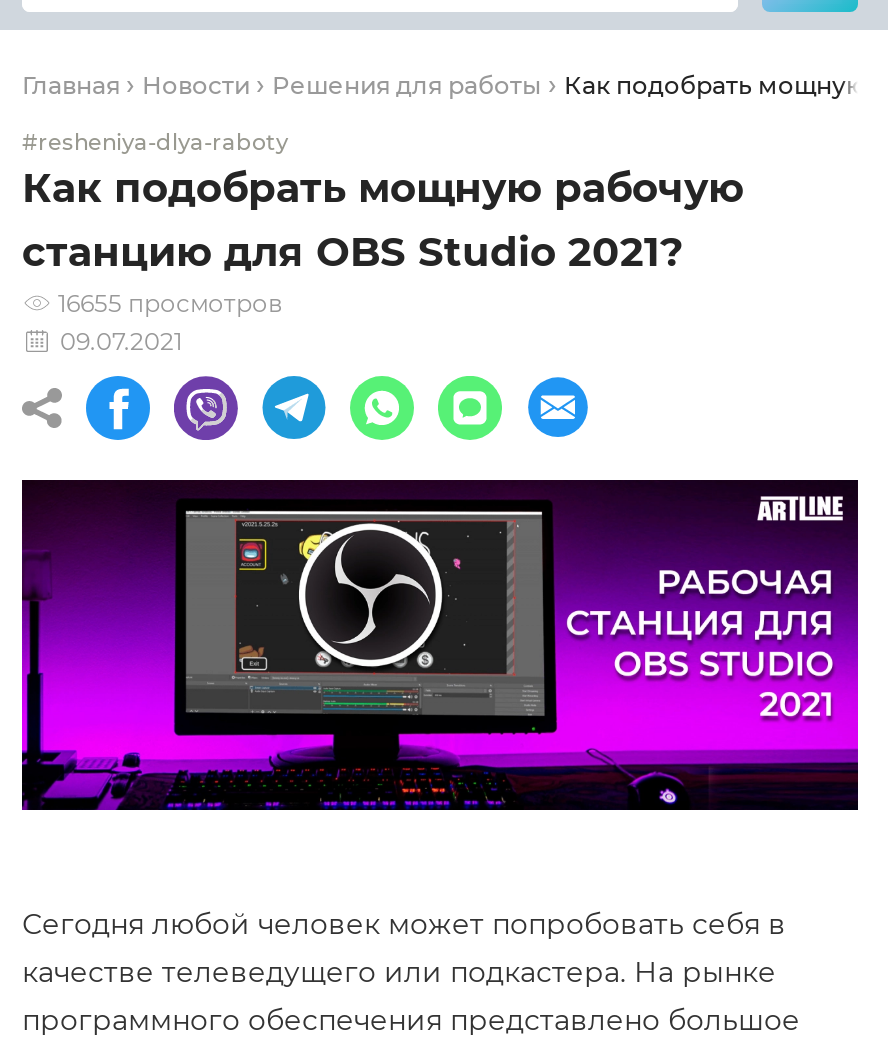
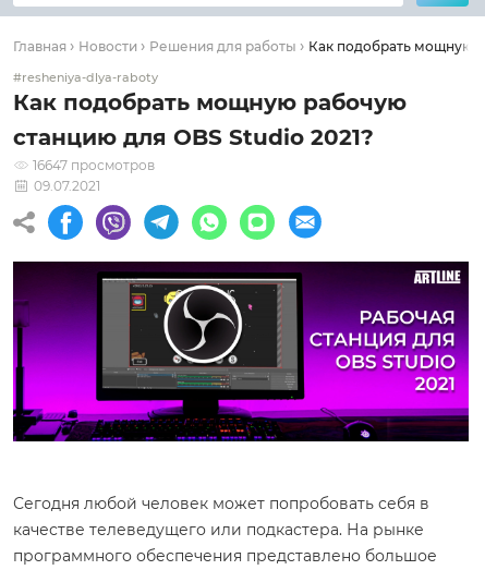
- 16655 просмотров
+ 16647 просмотров
